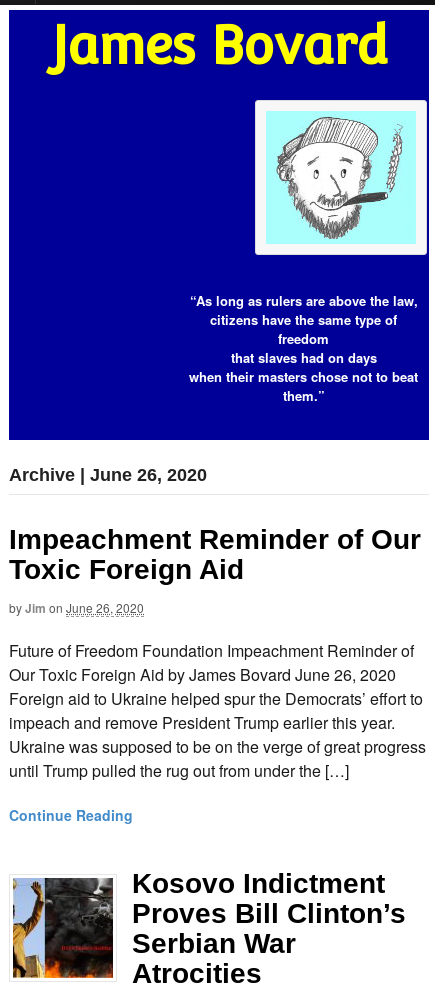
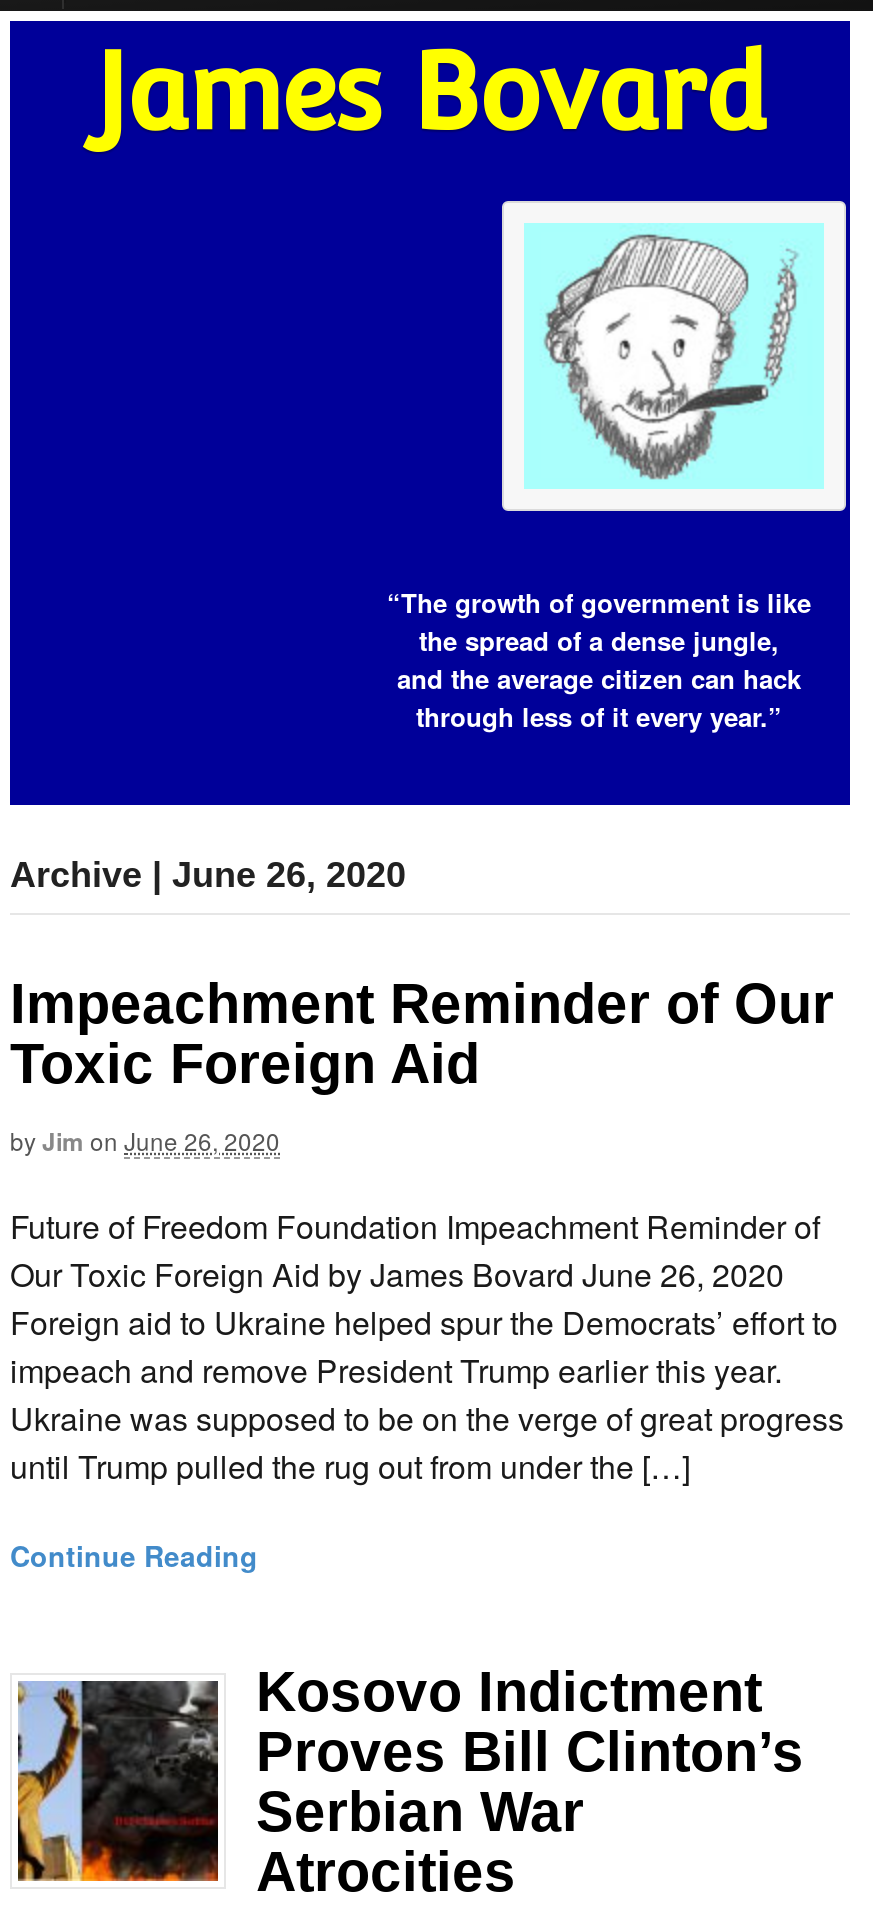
- “As long as rulers are above the law,
- citizens have the same type of
- freedom
- that slaves had on days
- when their masters chose not to beat
- them.”
+ “The growth of government is like
+ the spread of a dense jungle,
+ and the average citizen can hack
+ through less of it every year.”
